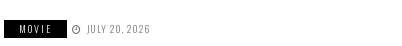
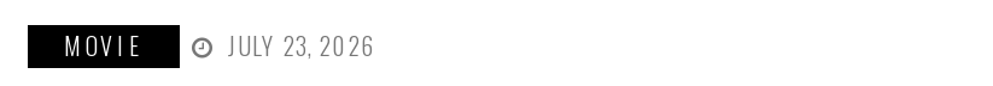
- JULY 20, 2026
+ JULY 23, 2026
